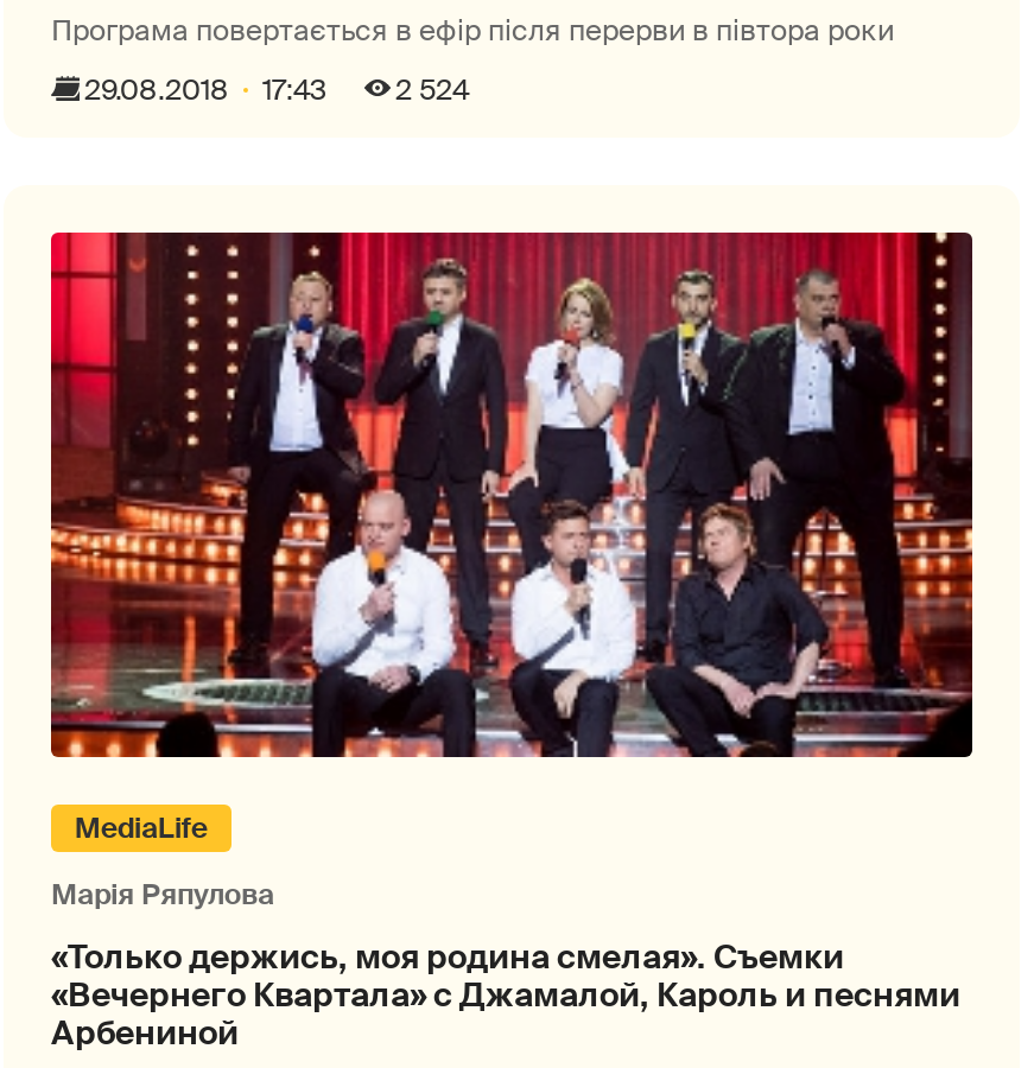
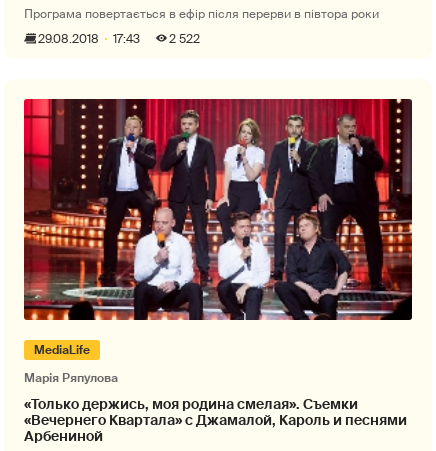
- 29.08.2018 17:43 2 524
+ 29.08.2018 17:43 2 522
